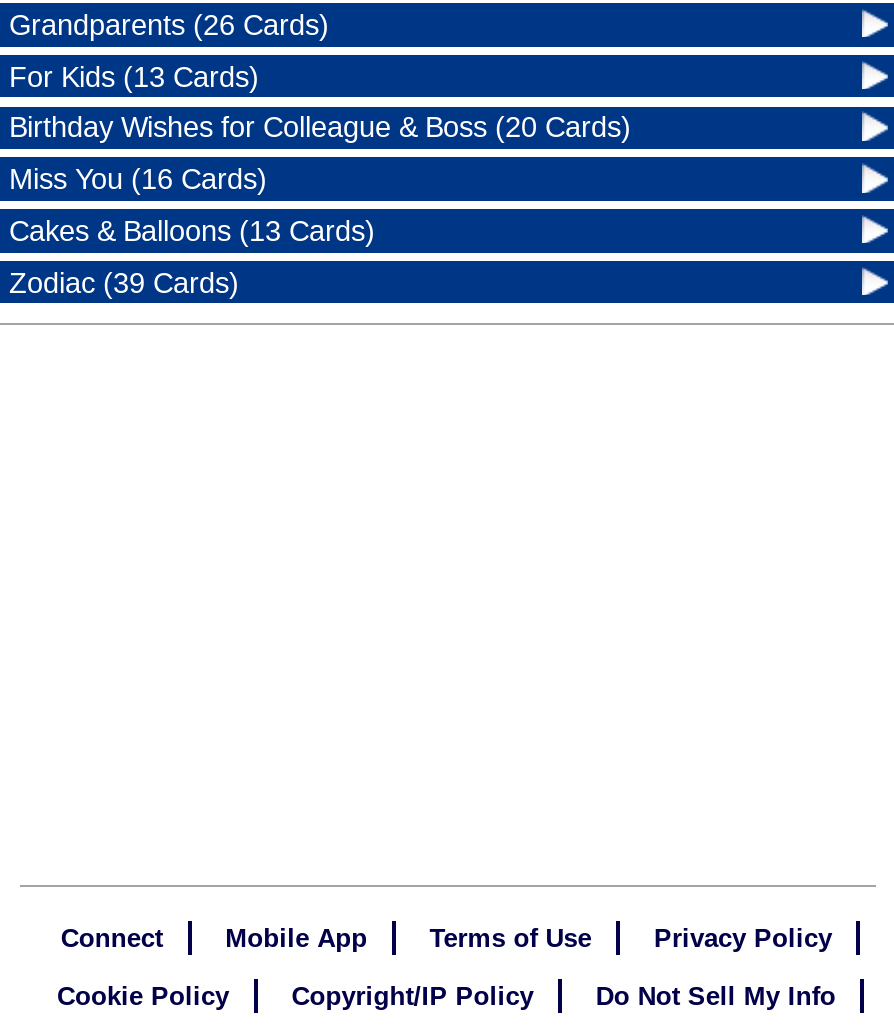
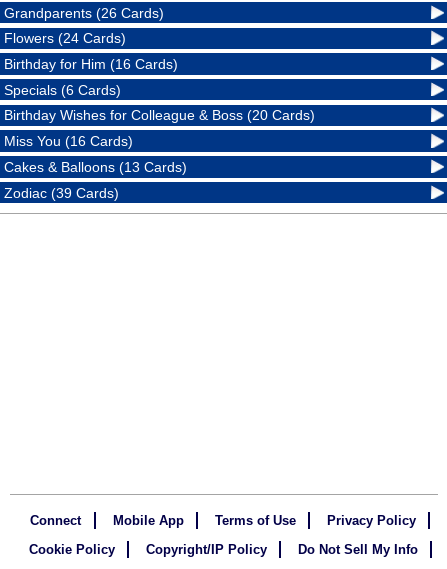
- For Kids (13 Cards)
+ Flowers (24 Cards)
+ Birthday for Him (16 Cards)
+ Specials (6 Cards)
